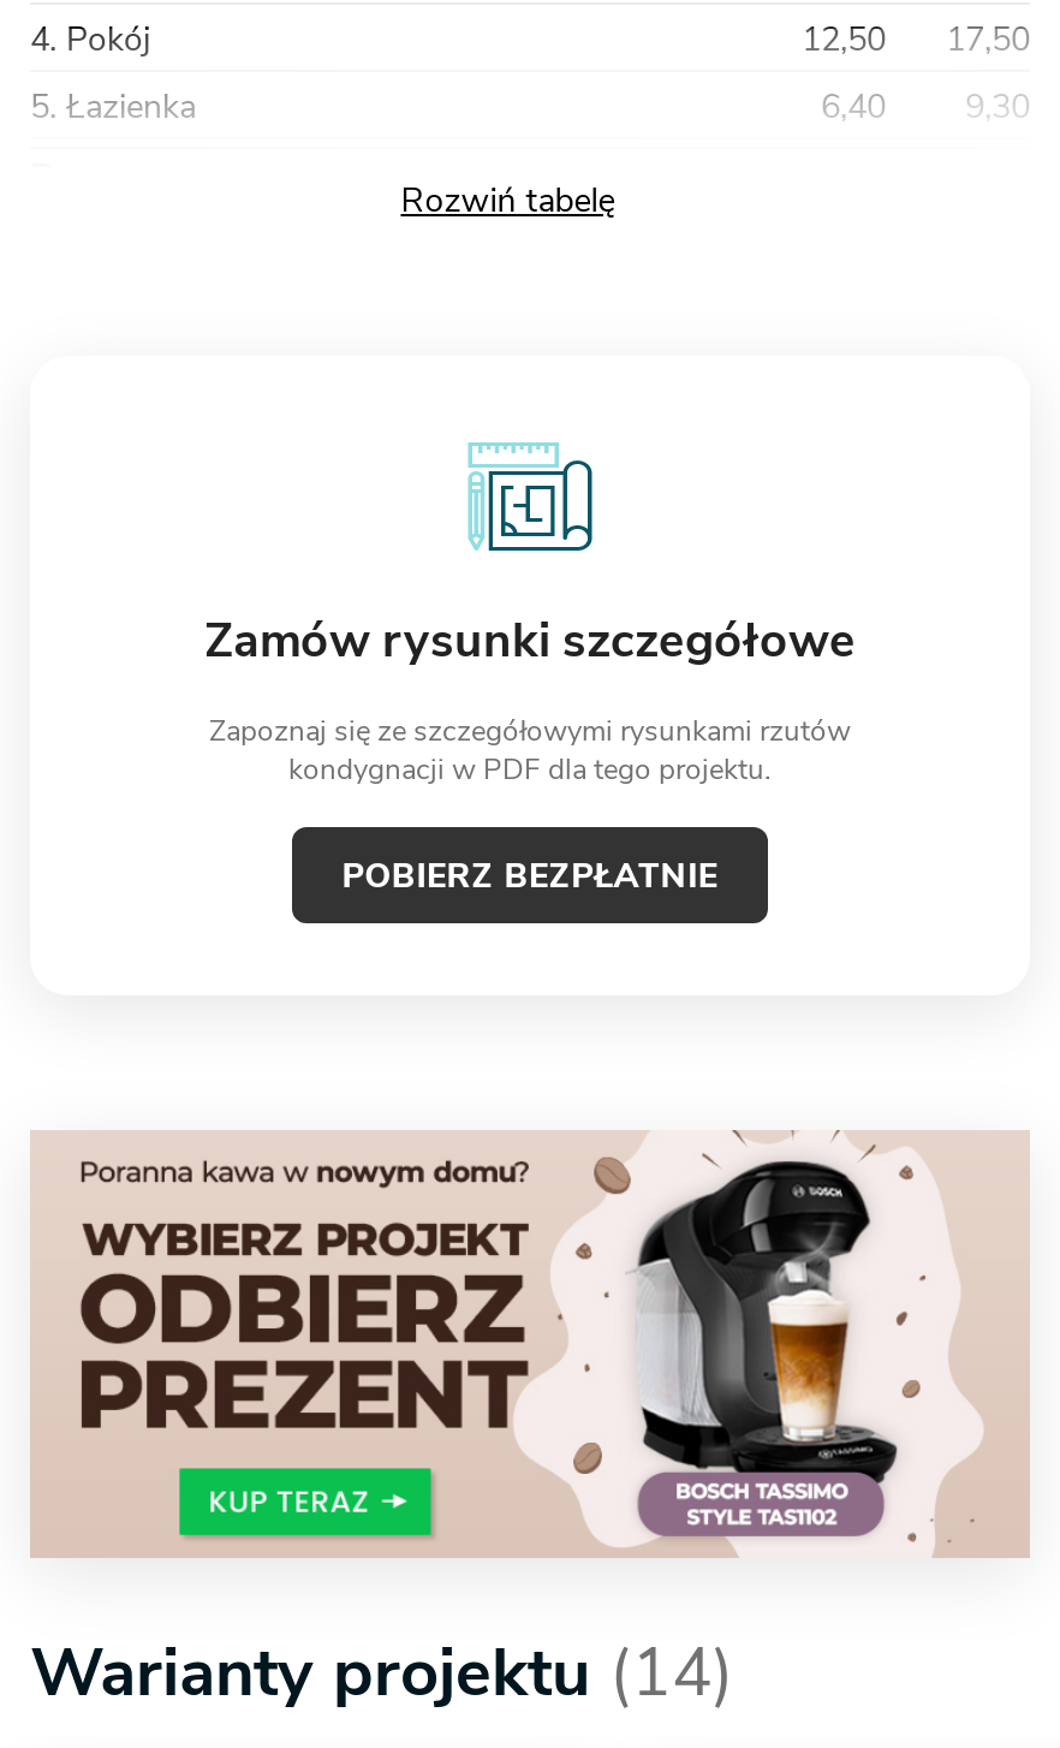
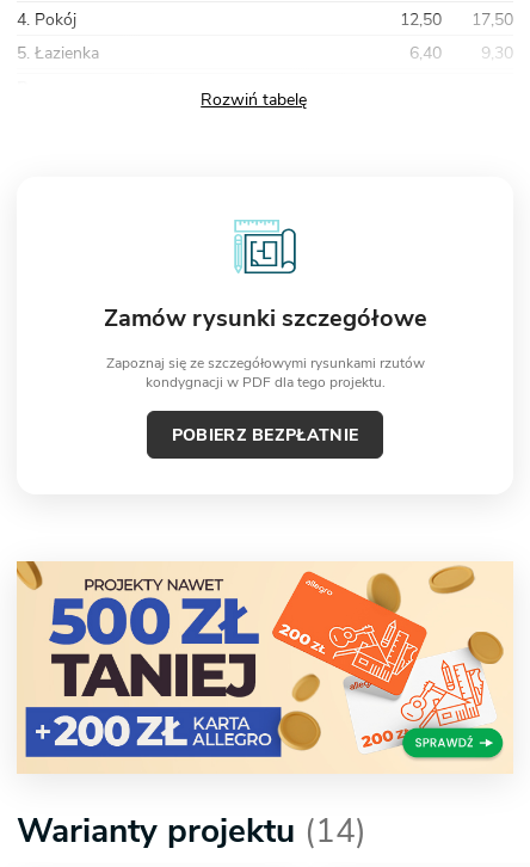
- [image]
+ [image]
